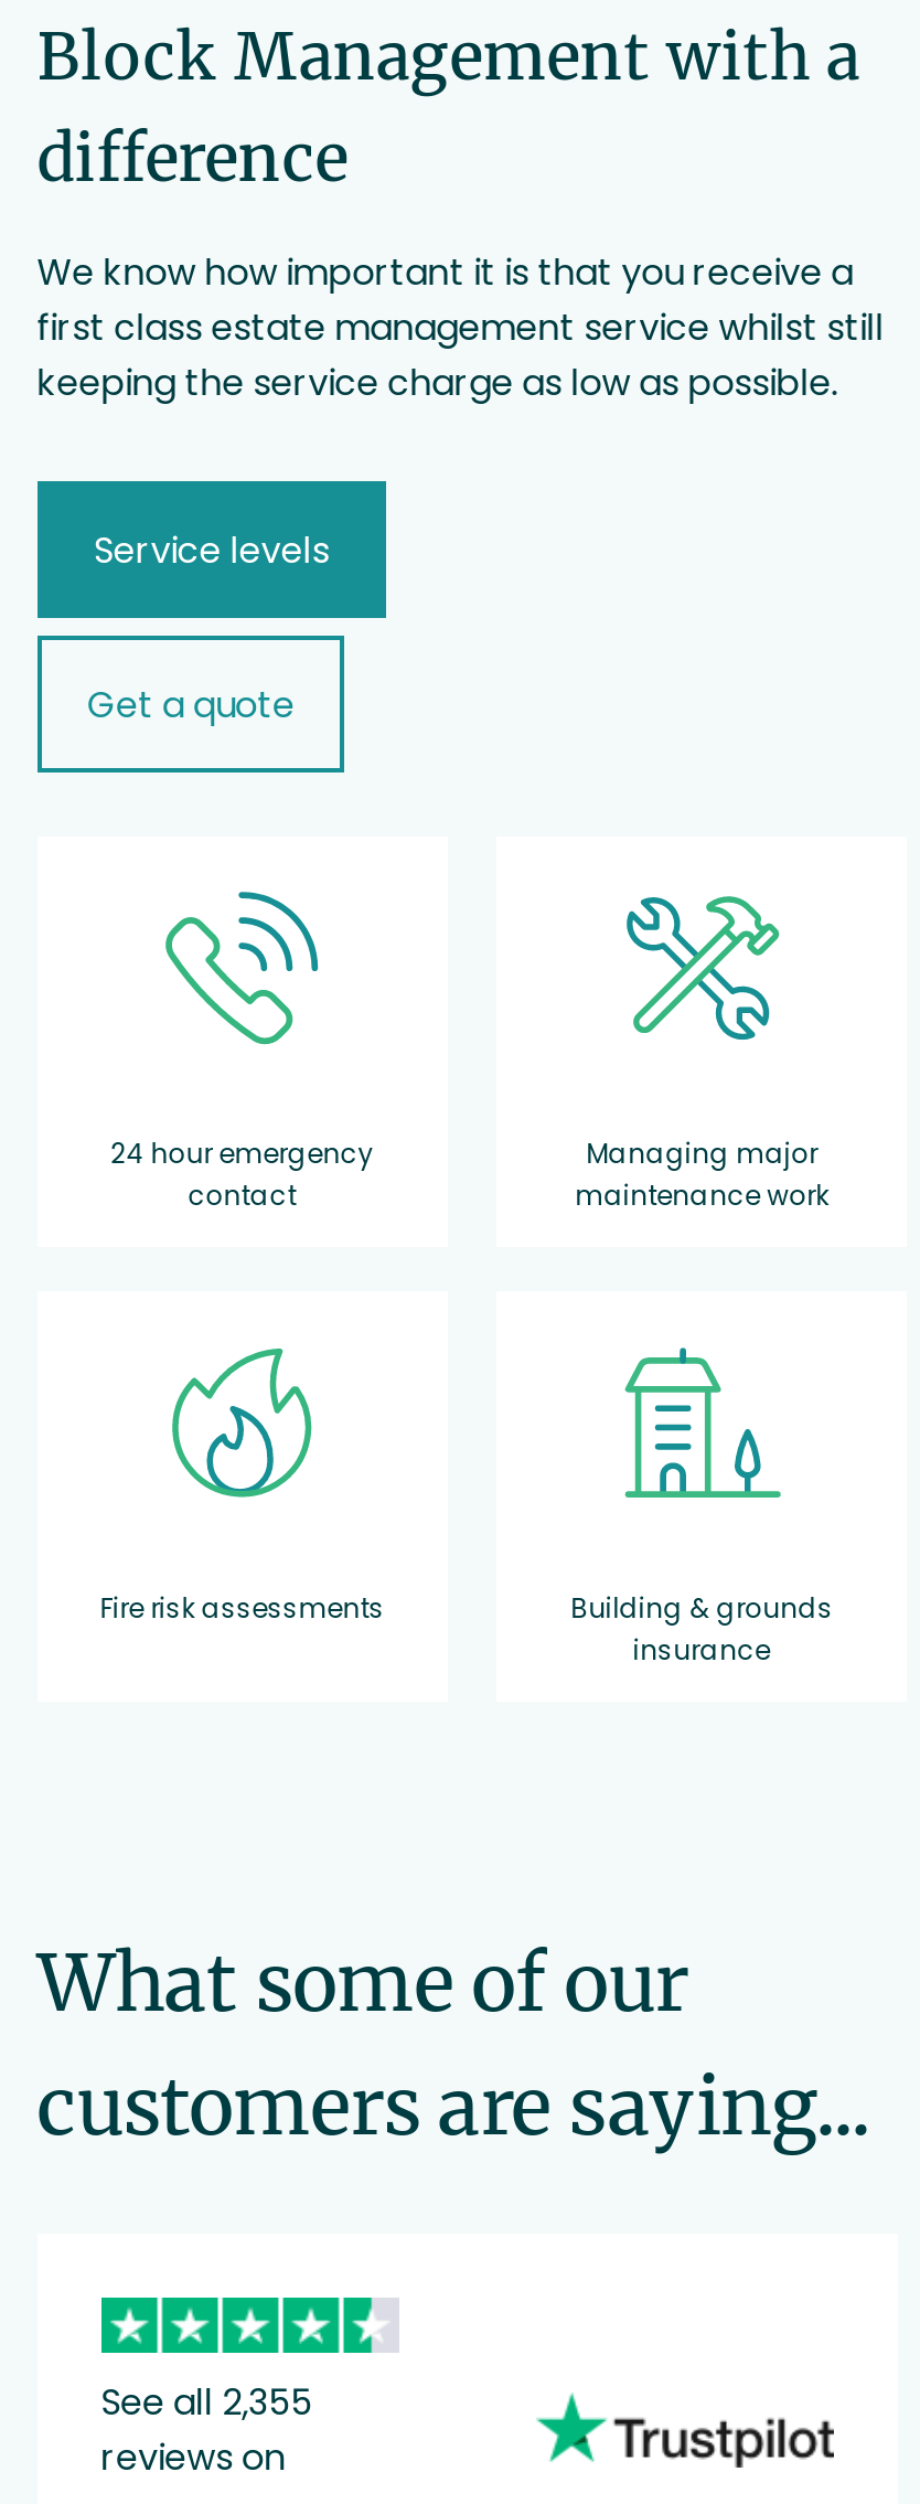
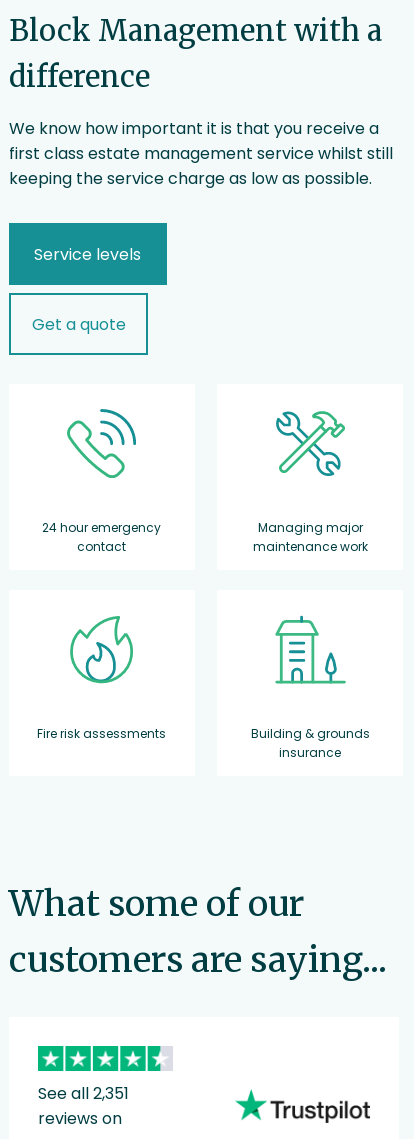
- See all 2,355
+ See all 2,351
